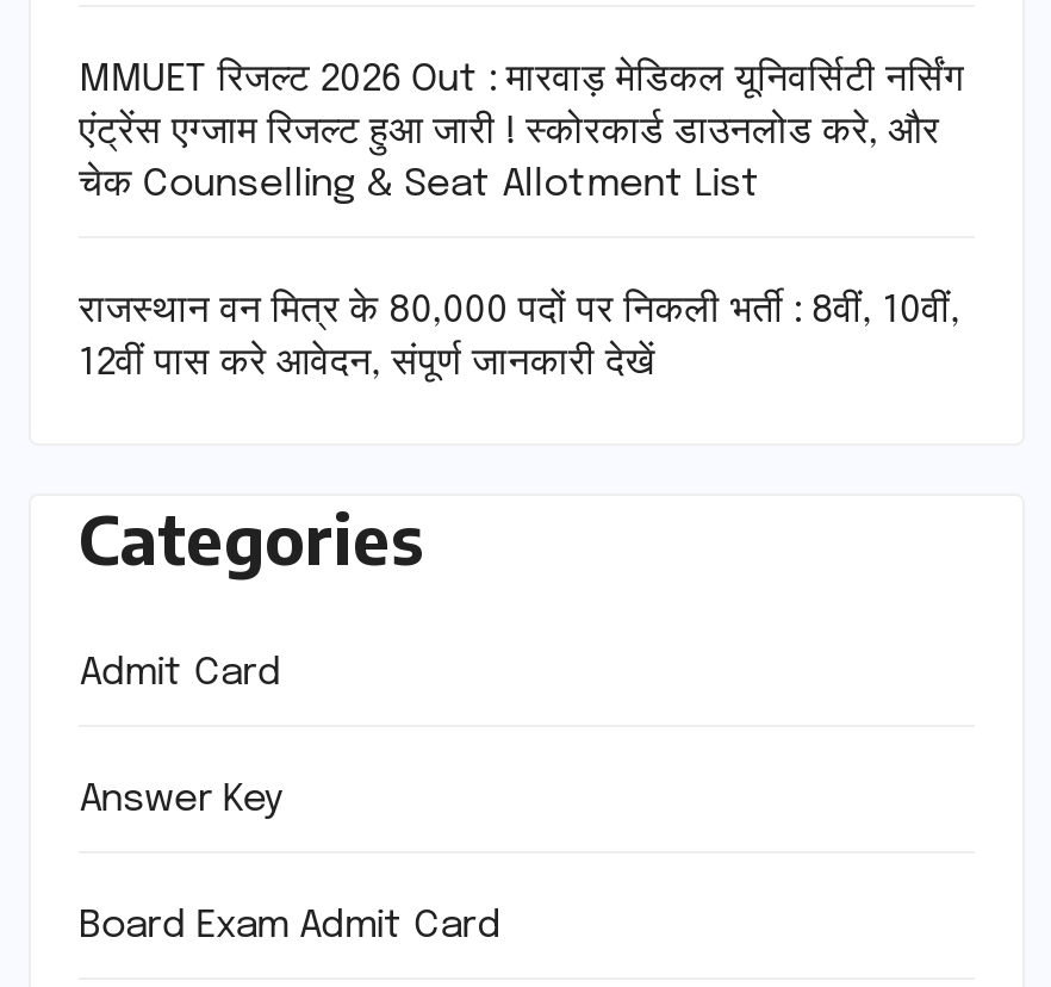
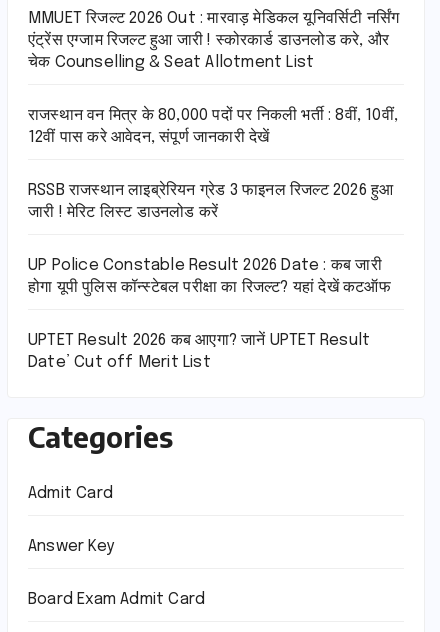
+ RSSB राजस्थान लाइब्रेरियन ग्रेड 3 फाइनल रिजल्ट 2026 हुआ
+ जारी ! मेरिट लिस्ट डाउनलोड करें
+ UP Police Constable Result 2026 Date : कब जारी
+ होगा यूपी पुलिस कॉन्स्टेबल परीक्षा का रिजल्ट? यहां देखें कटऑफ
+ UPTET Result 2026 कब आएगा? जानें UPTET Result
+ Date’ Cut off Merit List
